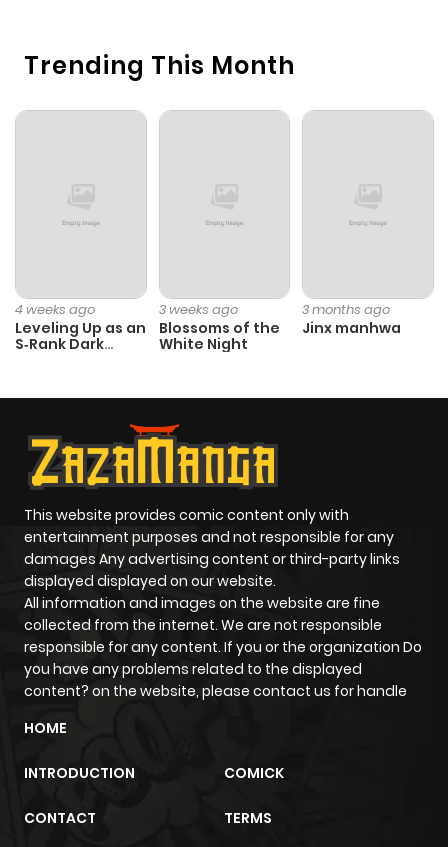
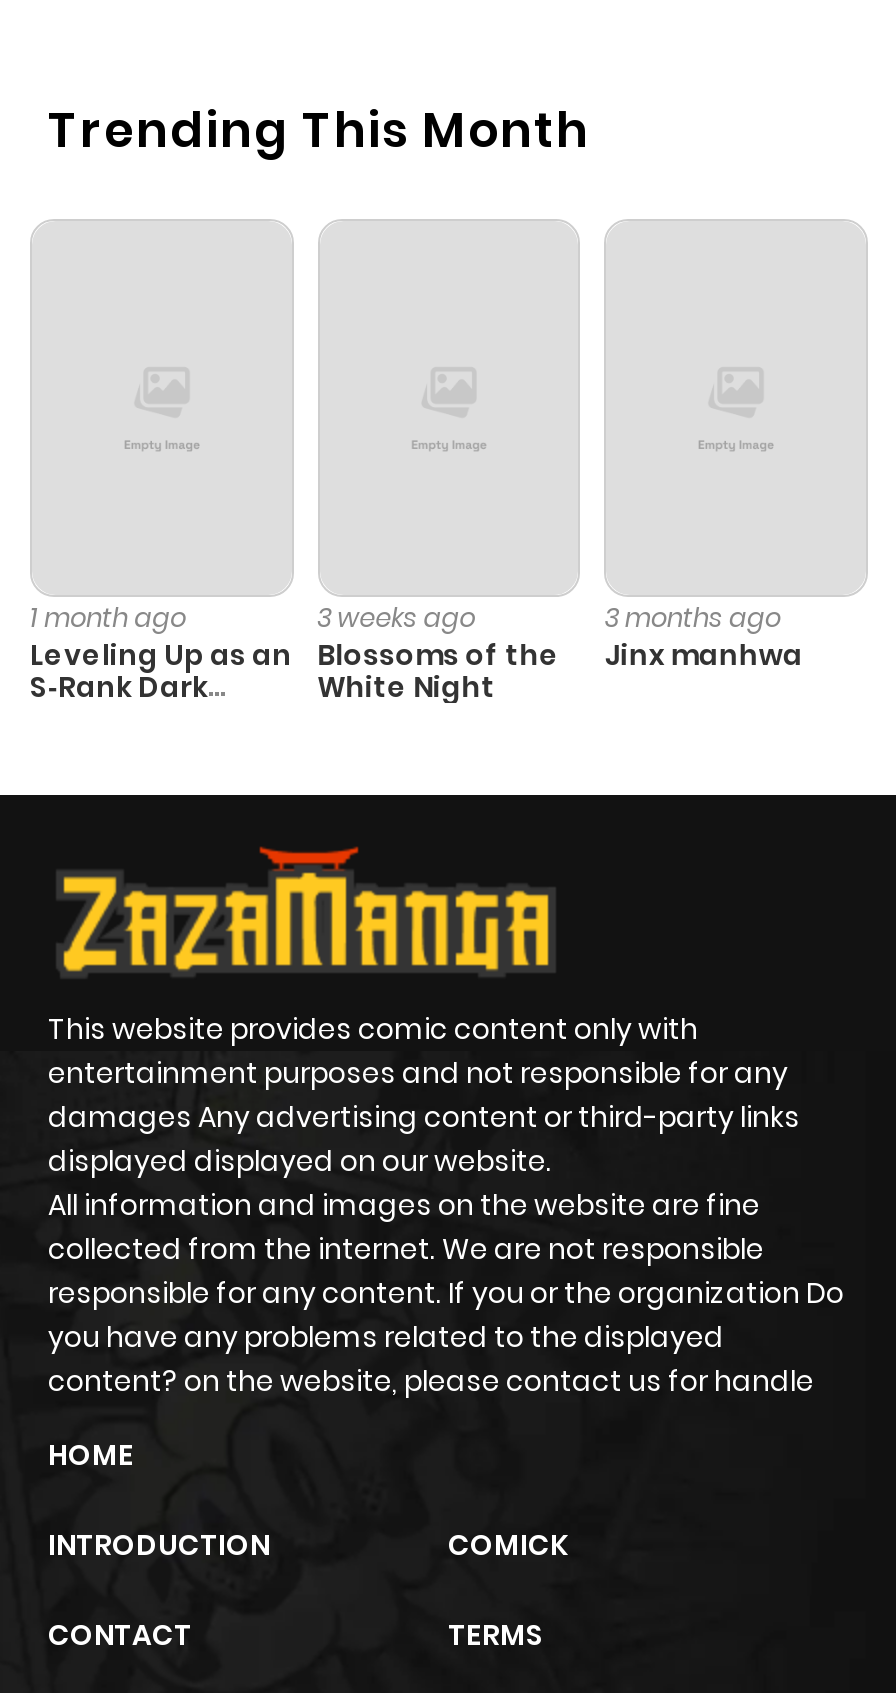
- 4 weeks ago
+ 1 month ago
